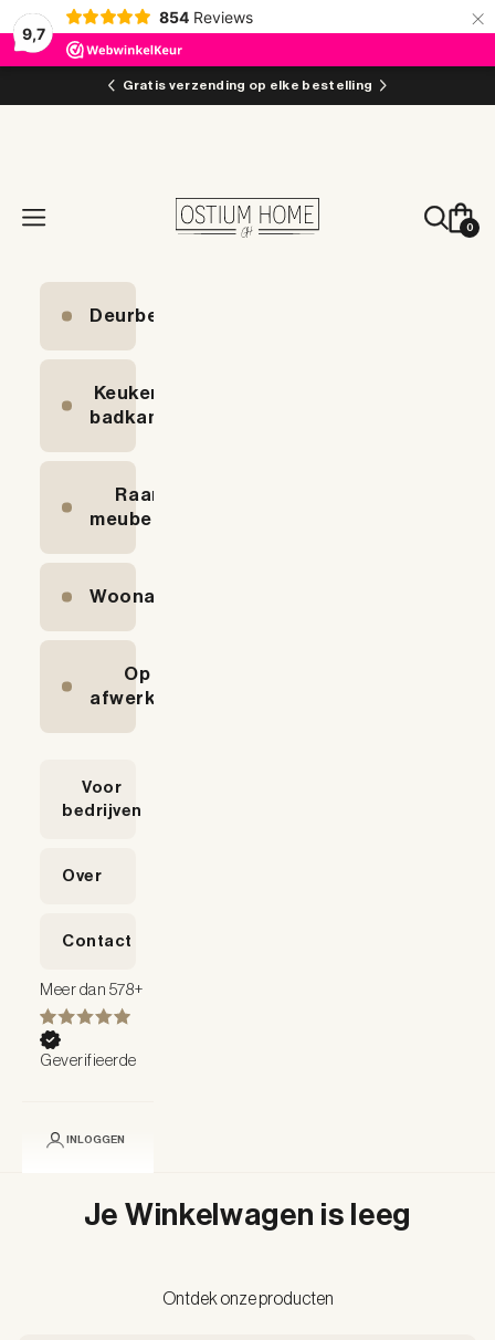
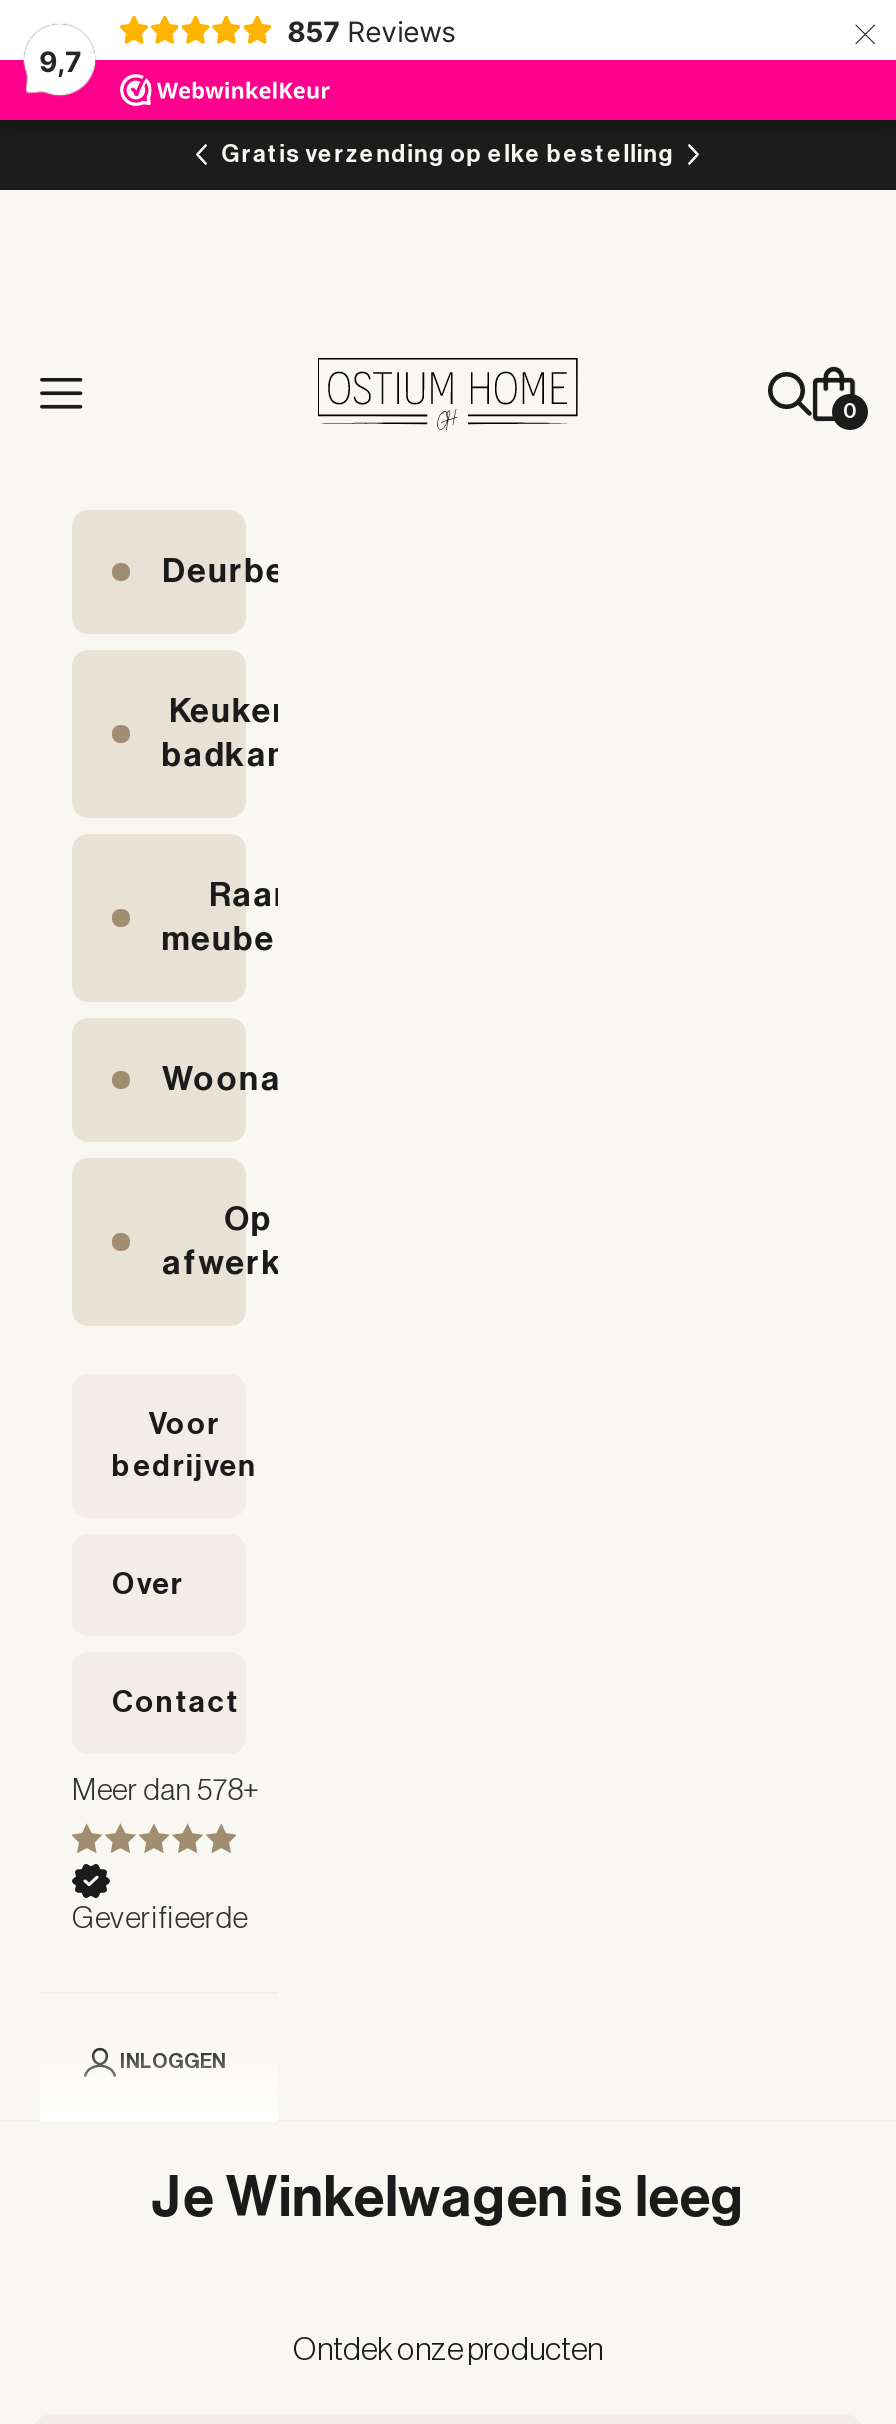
- 854 Reviews
+ 857 Reviews
